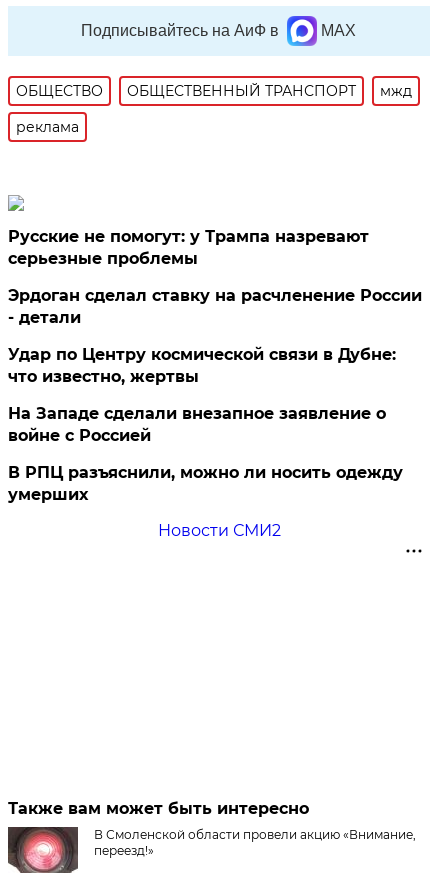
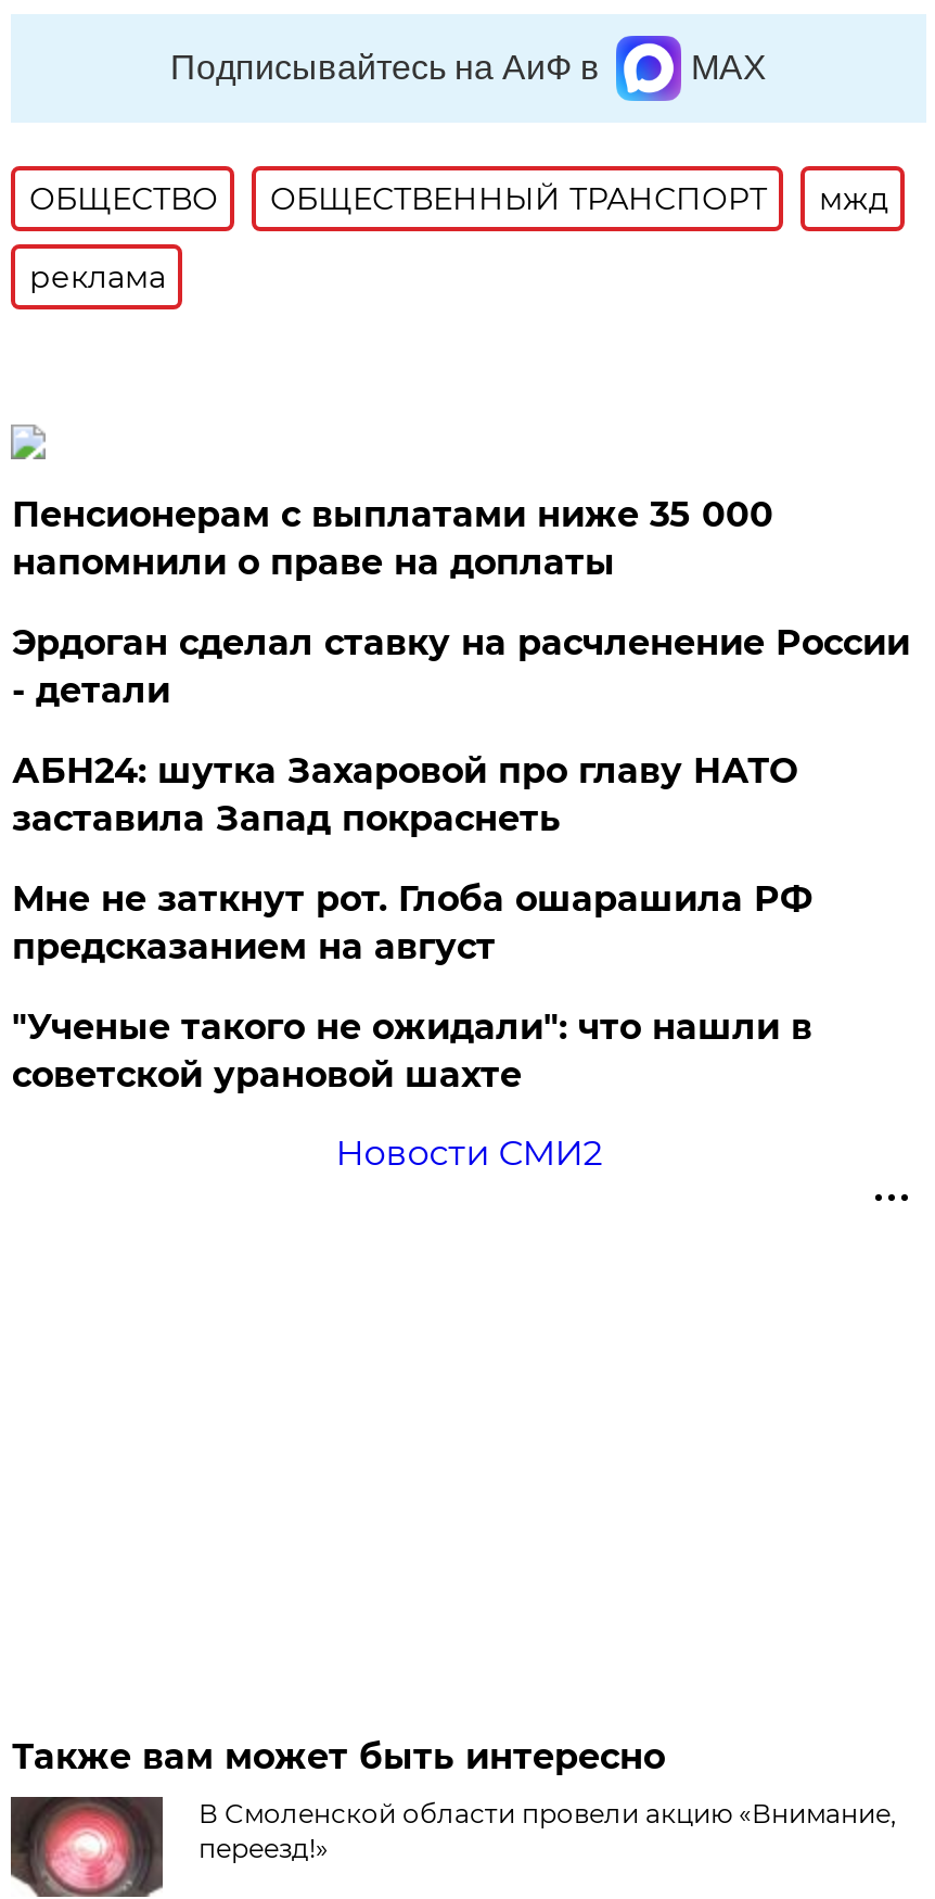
- Русские не помогут: у Трампа назревают
- серьезные проблемы
+ Пенсионерам с выплатами ниже 35 000
+ напомнили о праве на доплаты

- Удар по Центру космической связи в Дубне:
- что известно, жертвы
+ АБН24: шутка Захаровой про главу НАТО
+ заставила Запад покраснеть

- На Западе сделали внезапное заявление о
- войне с Россией
+ Мне не заткнут рот. Глоба ошарашила РФ
+ предсказанием на август

- В РПЦ разъяснили, можно ли носить одежду
- умерших
+ "Ученые такого не ожидали": что нашли в
+ советской урановой шахте
